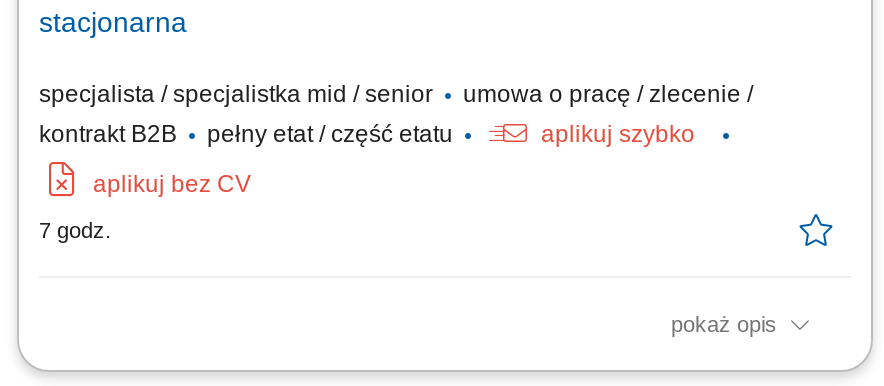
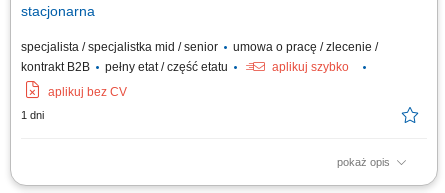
- 7 godz.
+ 1 dni
